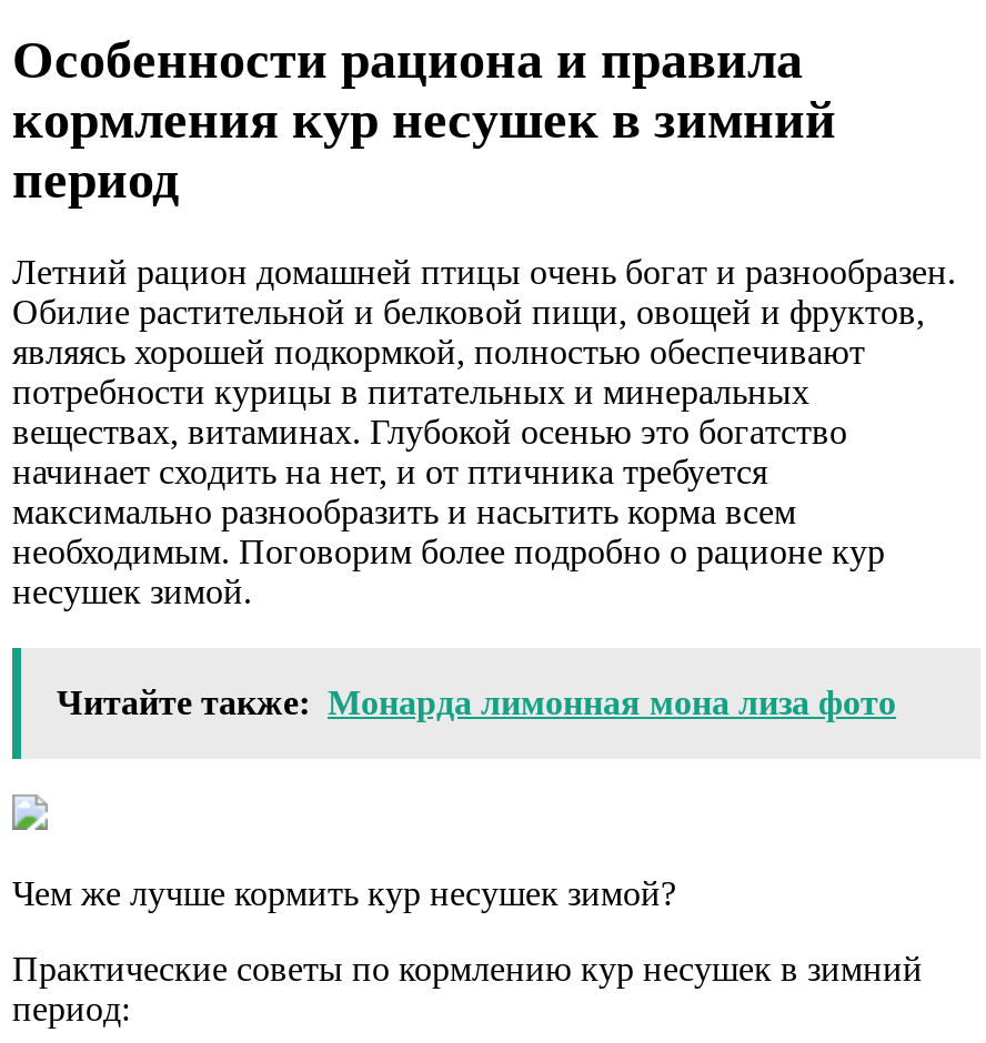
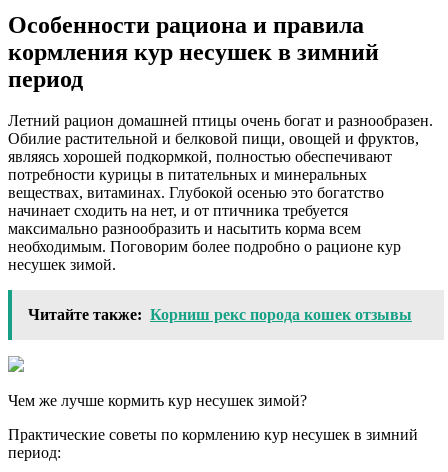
- Читайте также: Монарда лимонная мона лиза фото
+ Читайте также: Корниш рекс порода кошек отзывы
